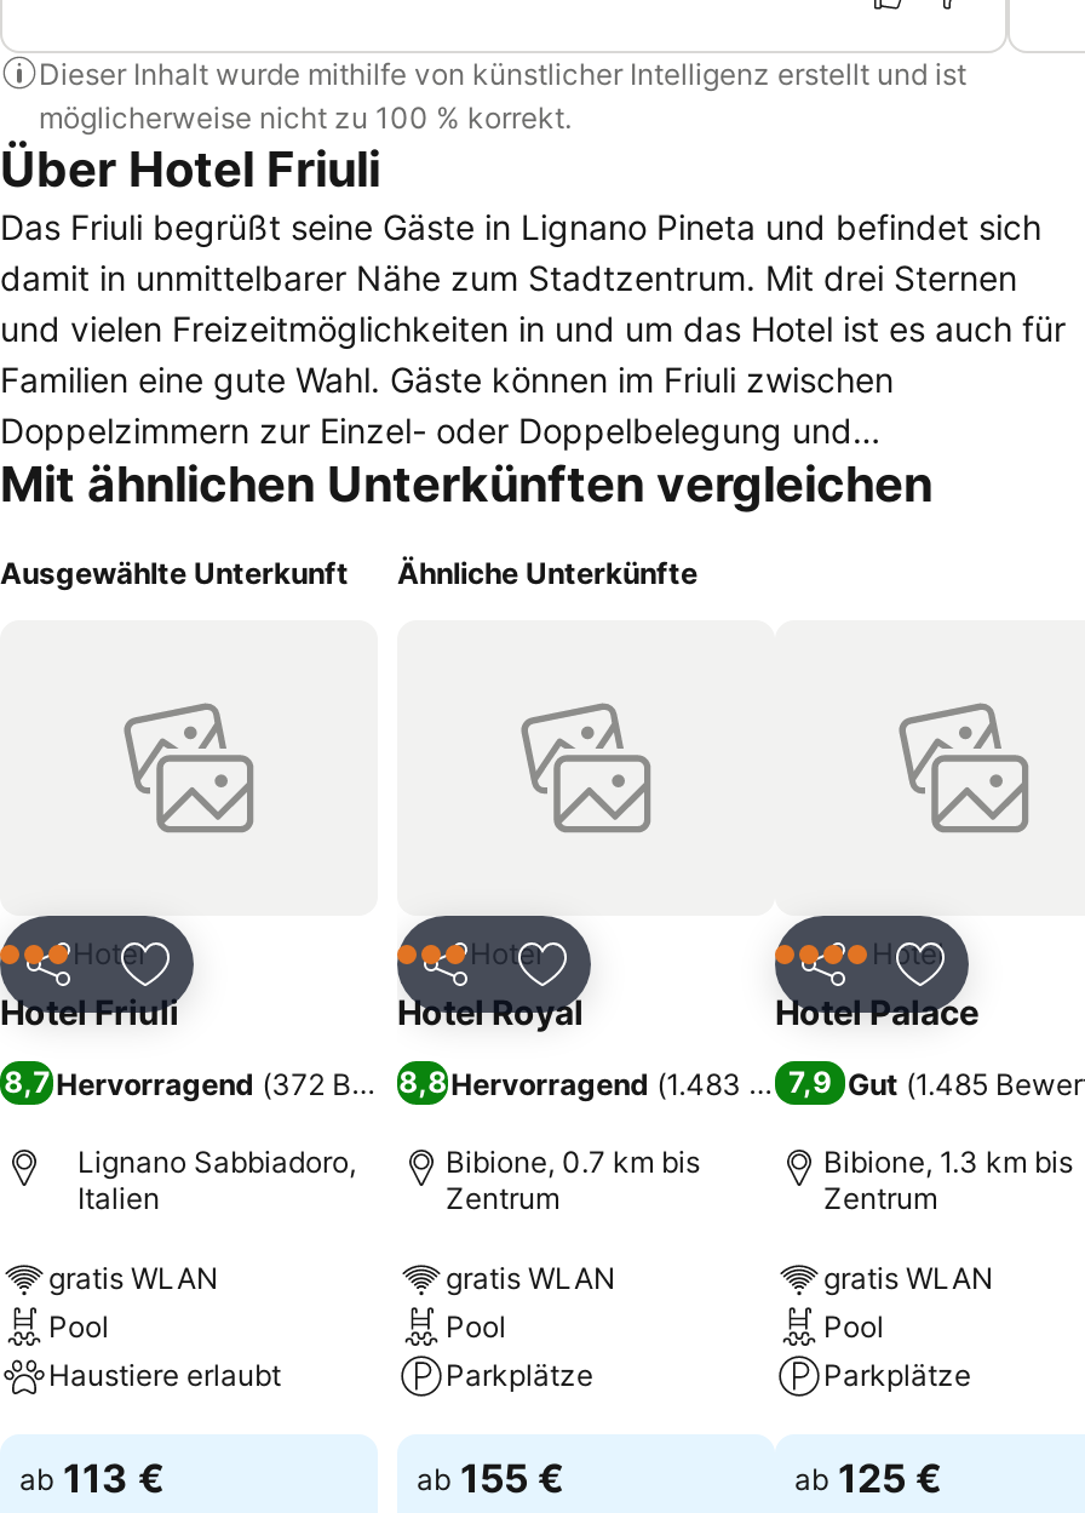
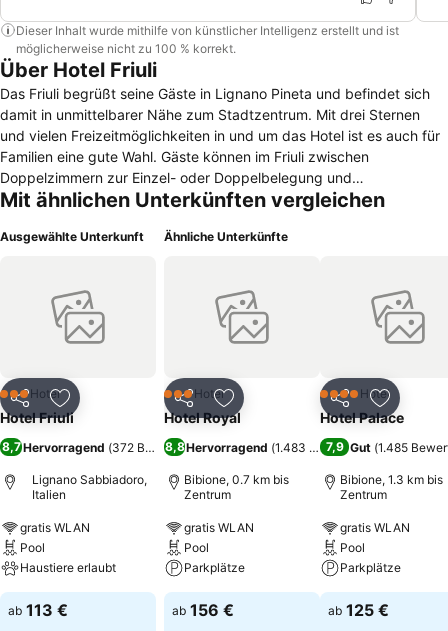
- ab 155 €
+ ab 156 €
